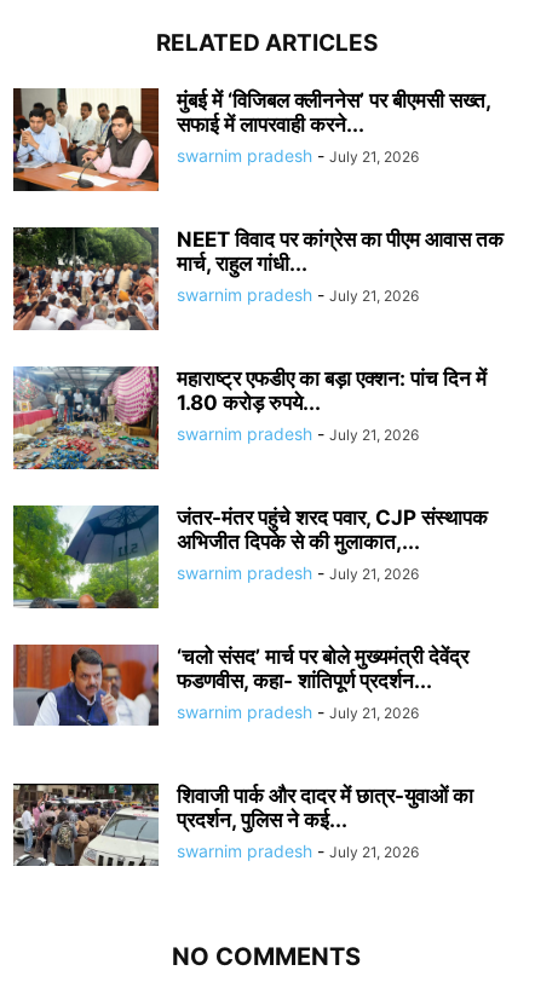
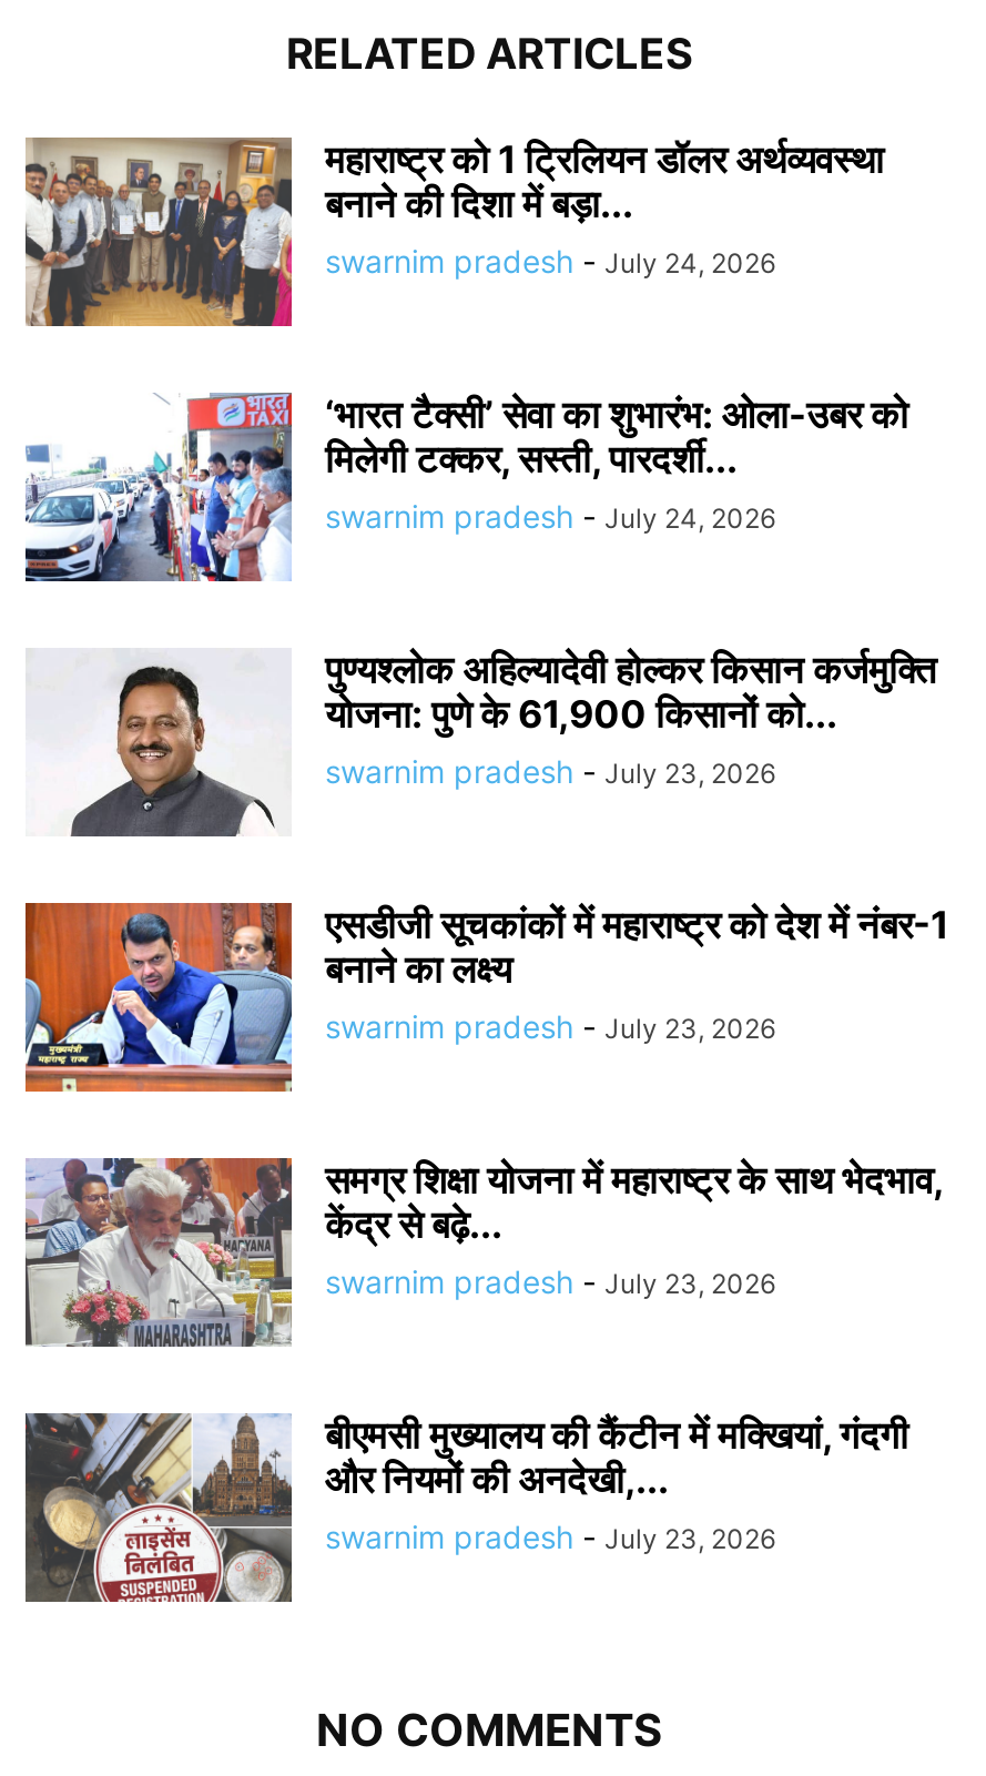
- [image]
- मुंबई में ‘विजिबल क्लीननेस’ पर बीएमसी सख्त,
- सफाई में लापरवाही करने...
- swarnim pradesh - July 21, 2026
+ [image]
+ महाराष्ट्र को 1 ट्रिलियन डॉलर अर्थव्यवस्था
+ बनाने की दिशा में बड़ा...
+ swarnim pradesh - July 24, 2026

- [image]
- NEET विवाद पर कांग्रेस का पीएम आवास तक
- मार्च, राहुल गांधी...
- swarnim pradesh - July 21, 2026
+ [image]
+ ‘भारत टैक्सी’ सेवा का शुभारंभ: ओला-उबर को
+ मिलेगी टक्कर, सस्ती, पारदर्शी...
+ swarnim pradesh - July 24, 2026

- [image]
- महाराष्ट्र एफडीए का बड़ा एक्शन: पांच दिन में
- 1.80 करोड़ रुपये...
- swarnim pradesh - July 21, 2026
+ [image]
+ पुण्यश्लोक अहिल्यादेवी होल्कर किसान कर्जमुक्ति
+ योजना: पुणे के 61,900 किसानों को...
+ swarnim pradesh - July 23, 2026

- [image]
- जंतर-मंतर पहुंचे शरद पवार, CJP संस्थापक
- अभिजीत दिपके से की मुलाकात,...
- swarnim pradesh - July 21, 2026
+ [image]
+ एसडीजी सूचकांकों में महाराष्ट्र को देश में नंबर-1
+ बनाने का लक्ष्य
+ swarnim pradesh - July 23, 2026

- [image]
- ‘चलो संसद’ मार्च पर बोले मुख्यमंत्री देवेंद्र
- फडणवीस, कहा- शांतिपूर्ण प्रदर्शन...
- swarnim pradesh - July 21, 2026
+ [image]
+ समग्र शिक्षा योजना में महाराष्ट्र के साथ भेदभाव,
+ केंद्र से बढ़े...
+ swarnim pradesh - July 23, 2026

- [image]
- शिवाजी पार्क और दादर में छात्र-युवाओं का
- प्रदर्शन, पुलिस ने कई...
- swarnim pradesh - July 21, 2026
+ [image]
+ बीएमसी मुख्यालय की कैंटीन में मक्खियां, गंदगी
+ और नियमों की अनदेखी,...
+ swarnim pradesh - July 23, 2026
